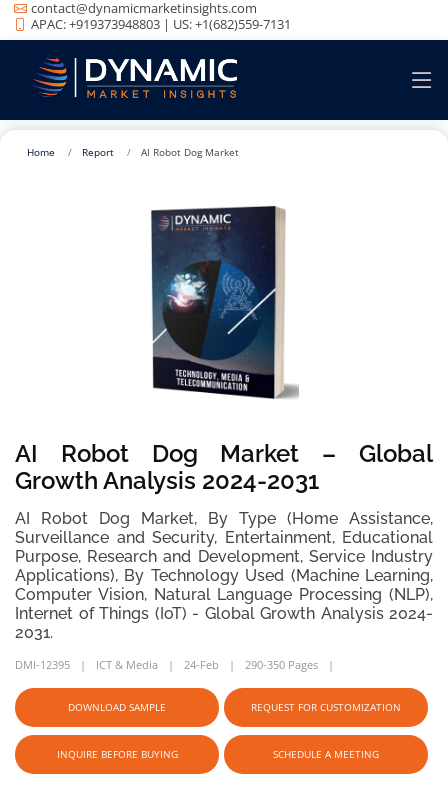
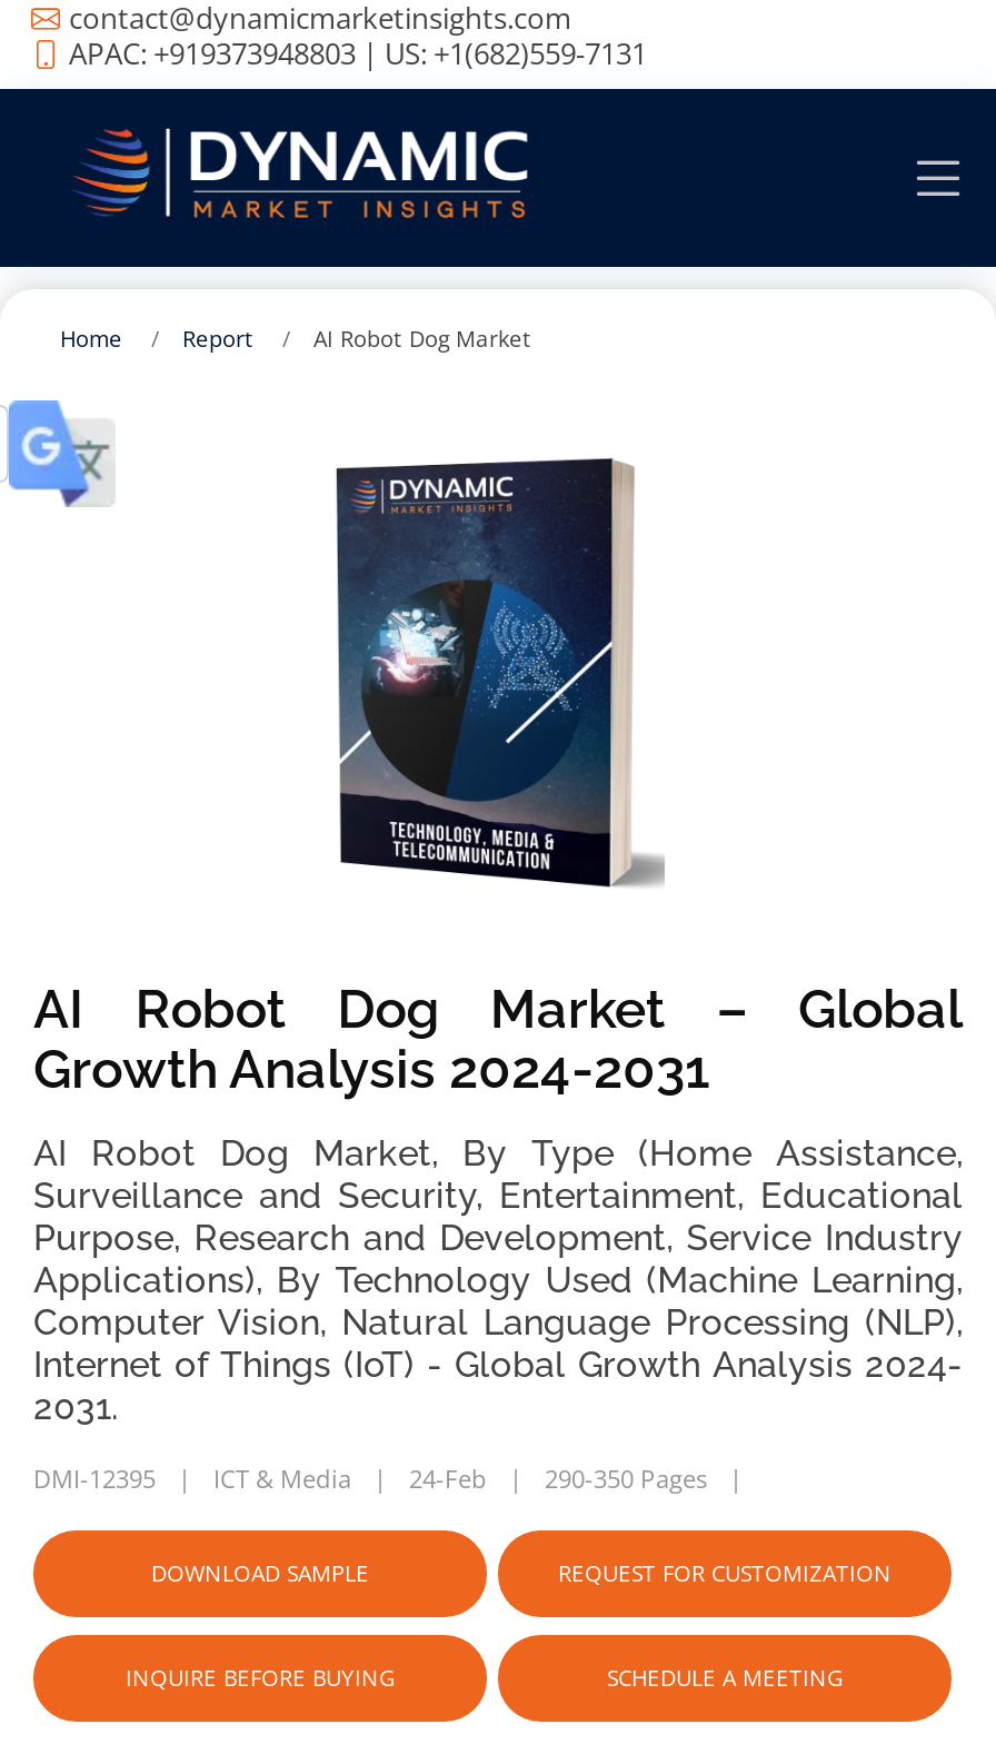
+ [image]
